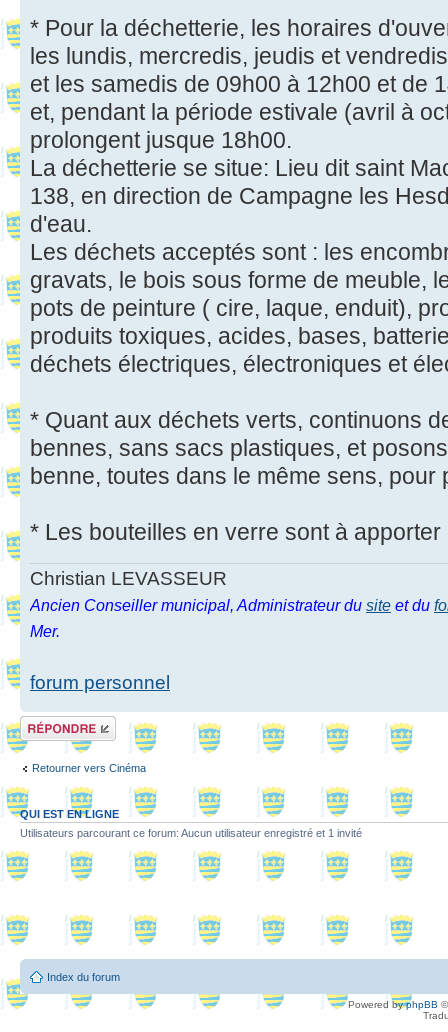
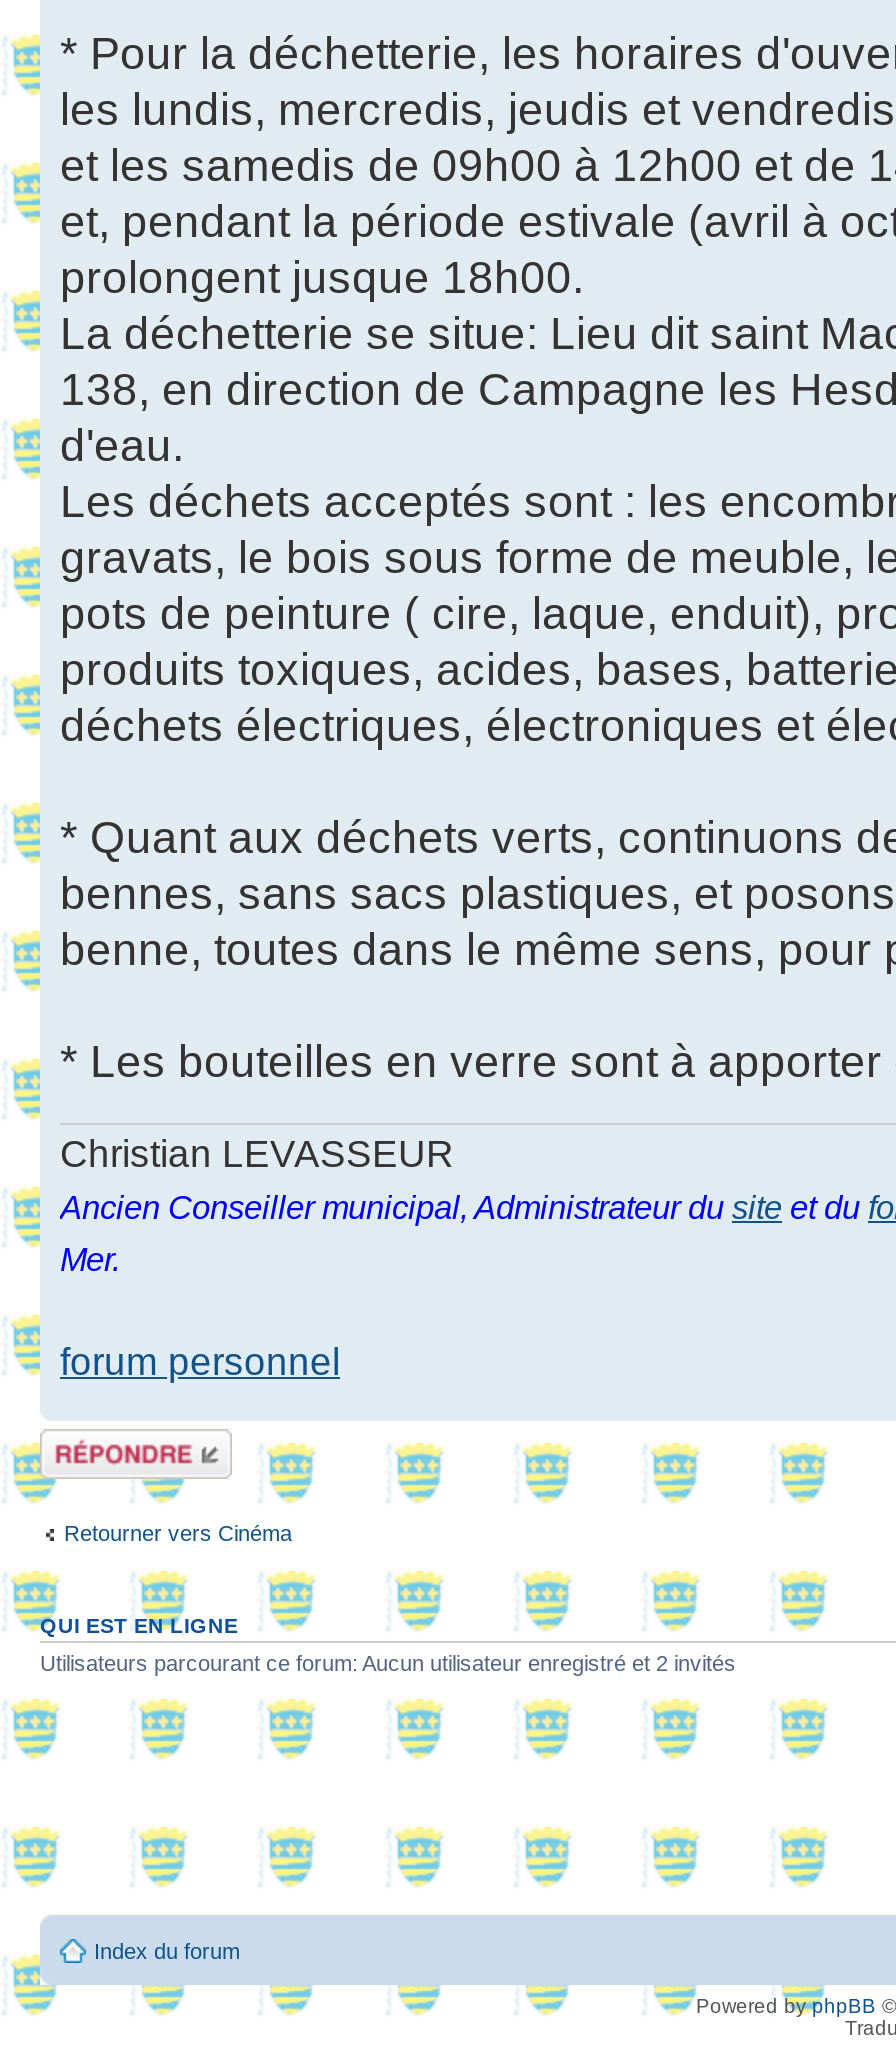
- Utilisateurs parcourant ce forum: Aucun utilisateur enregistré et 1 invité
+ Utilisateurs parcourant ce forum: Aucun utilisateur enregistré et 2 invités
